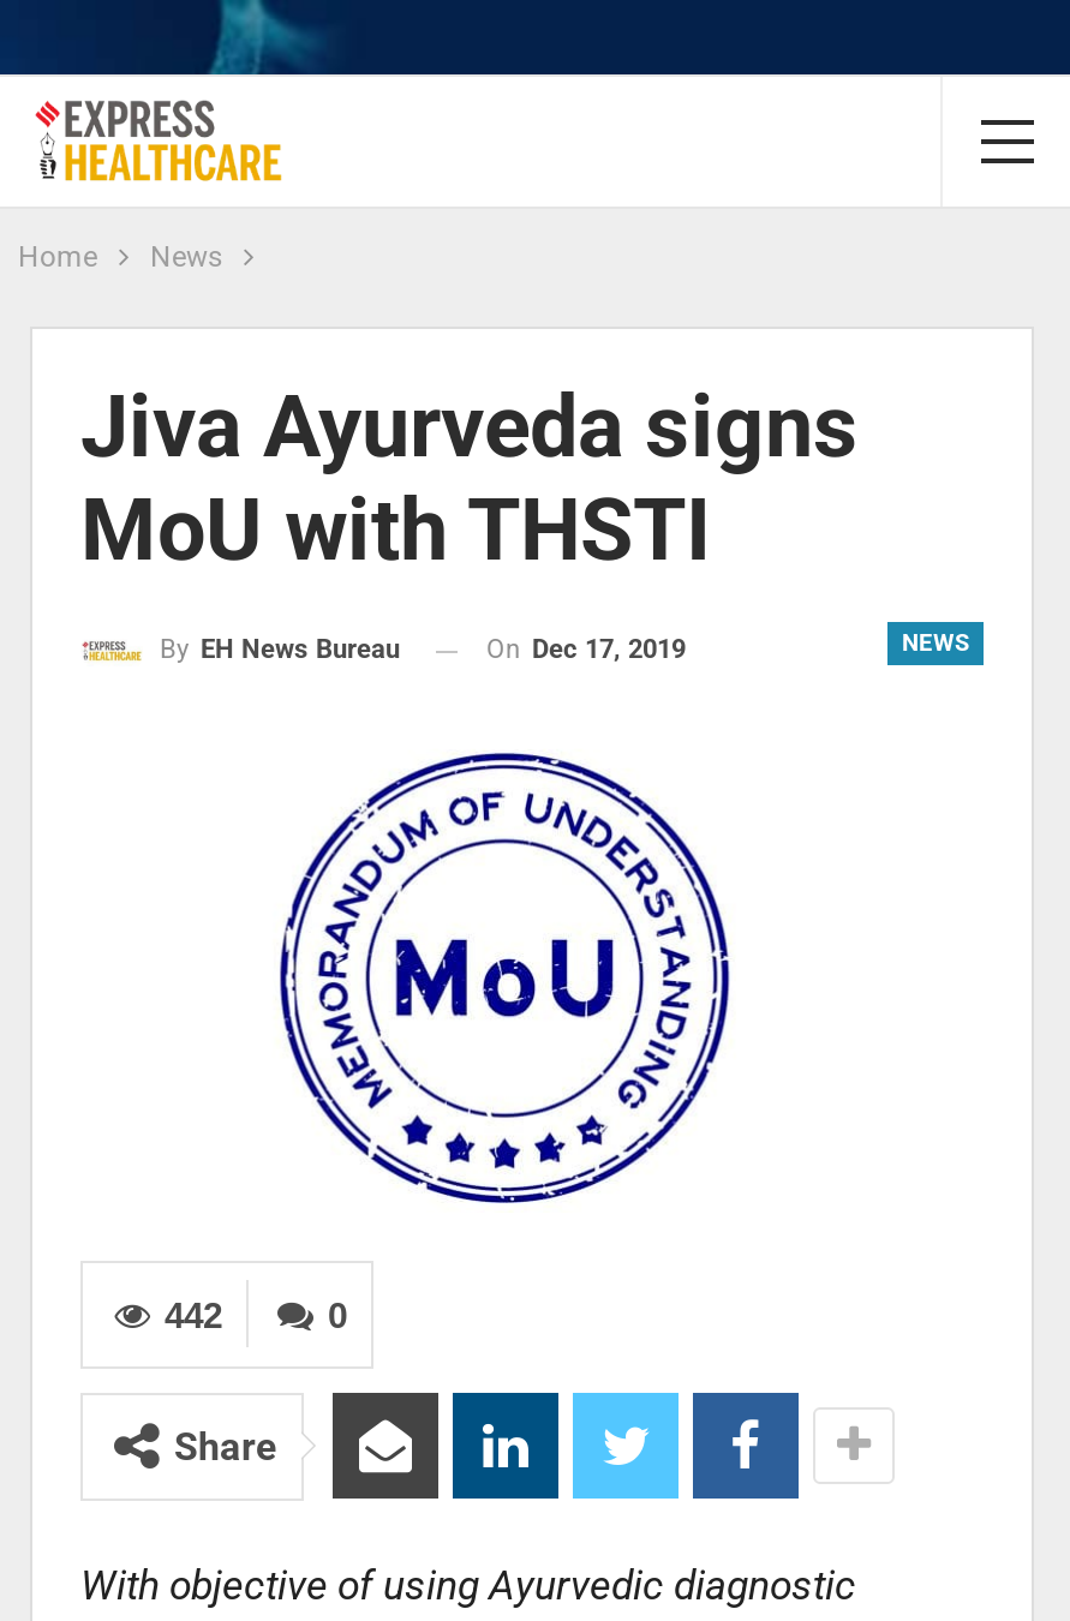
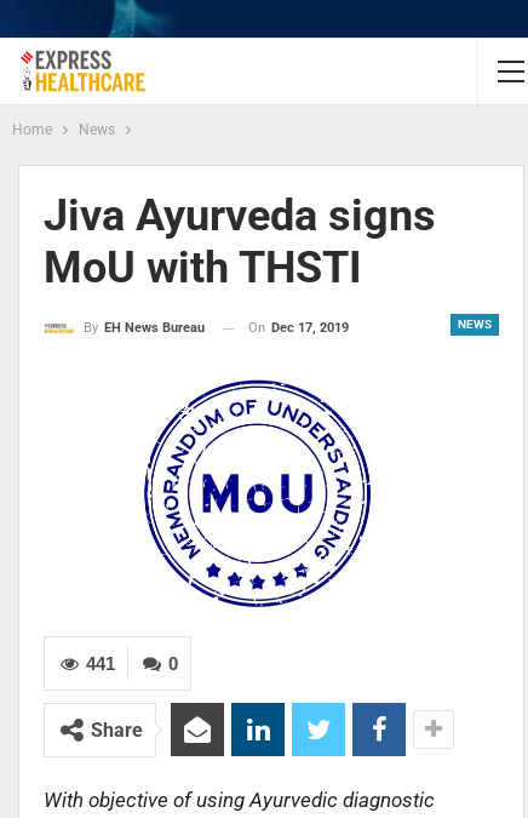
- 442
+ 441
